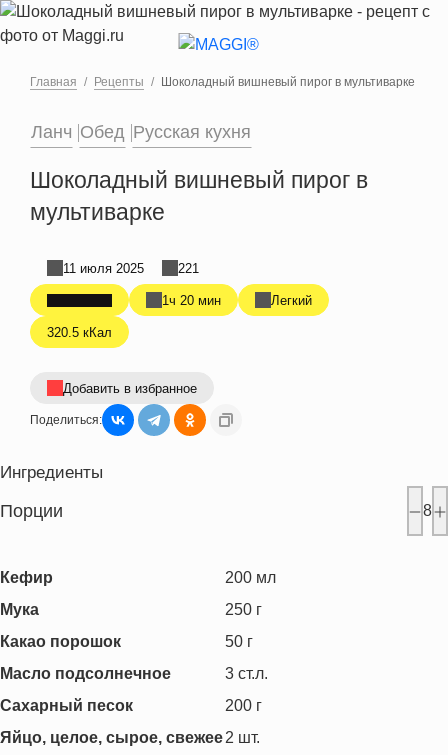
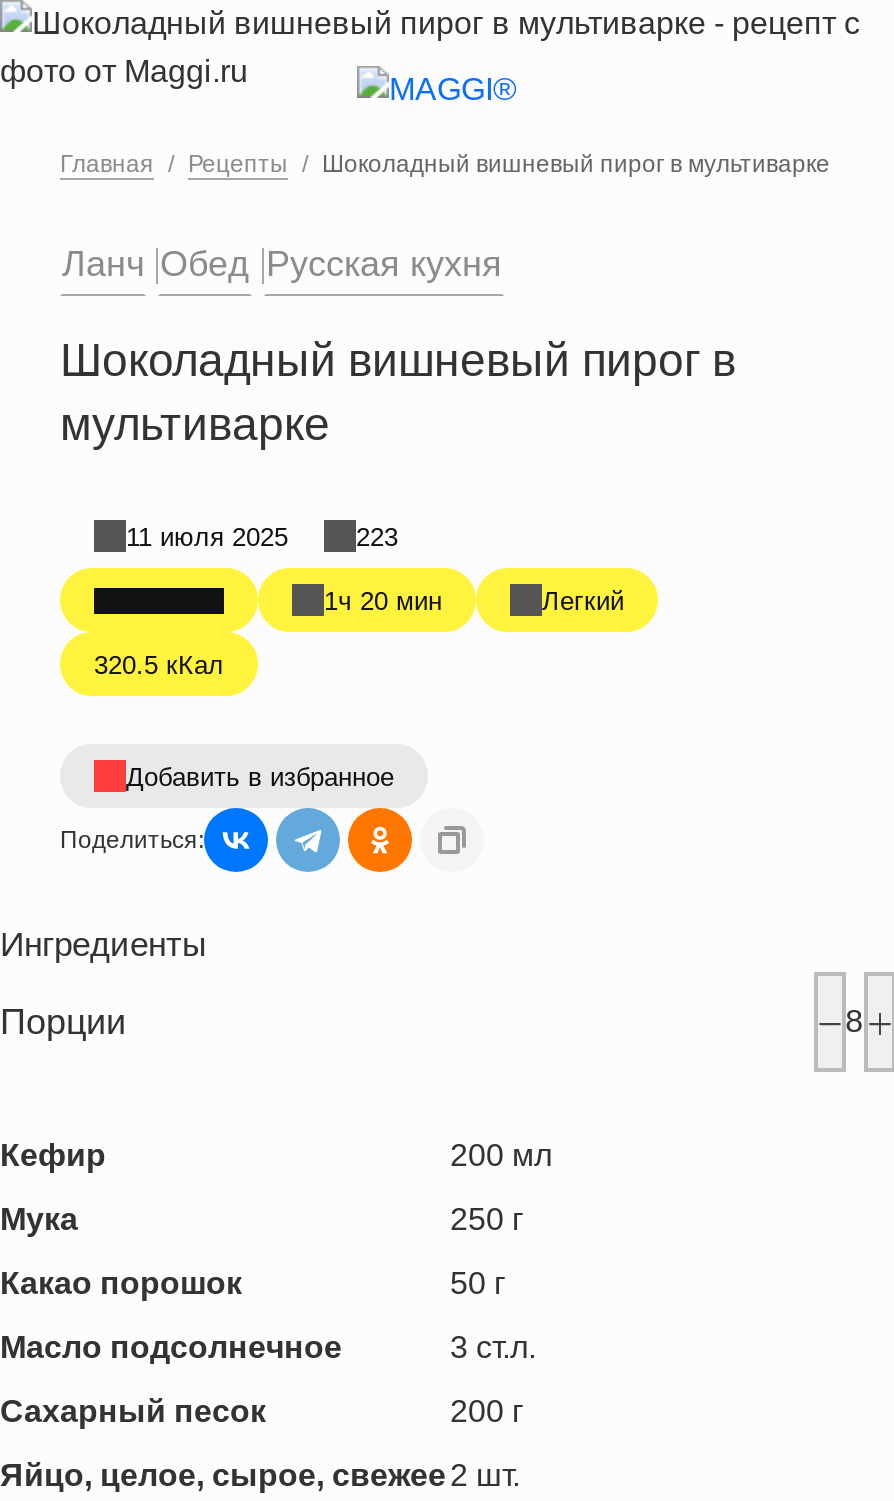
- 221
+ 223
